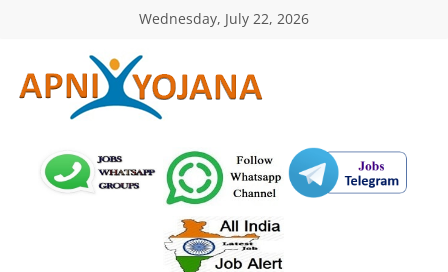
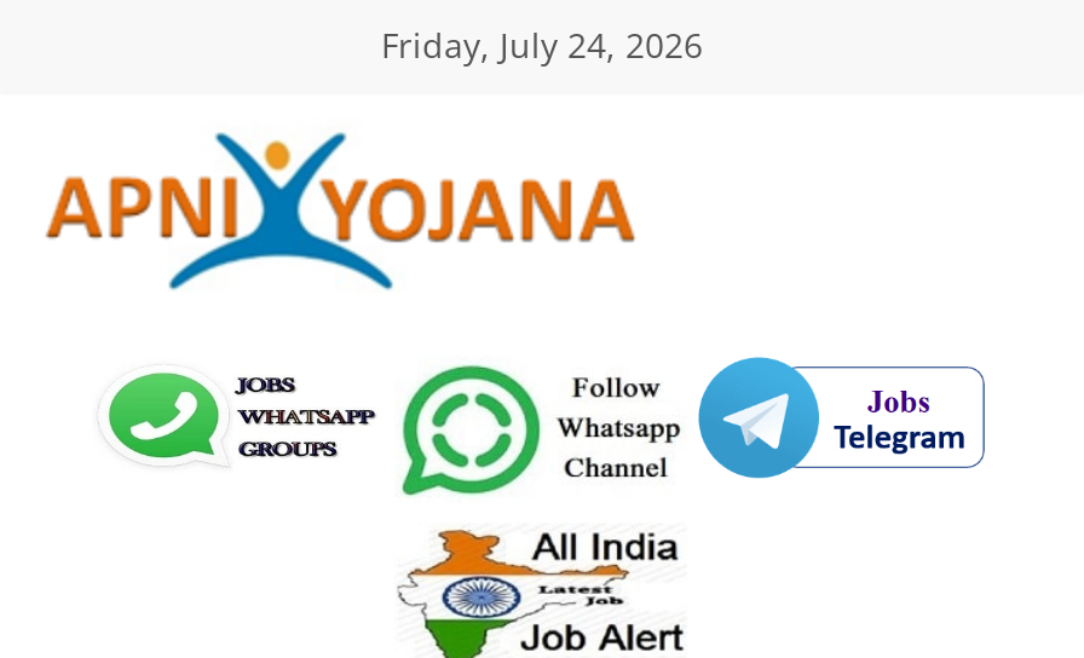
- Wednesday, July 22, 2026
+ Friday, July 24, 2026
